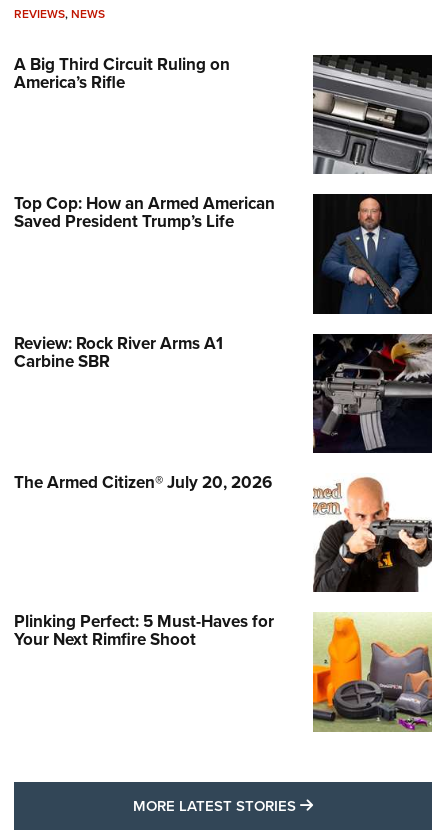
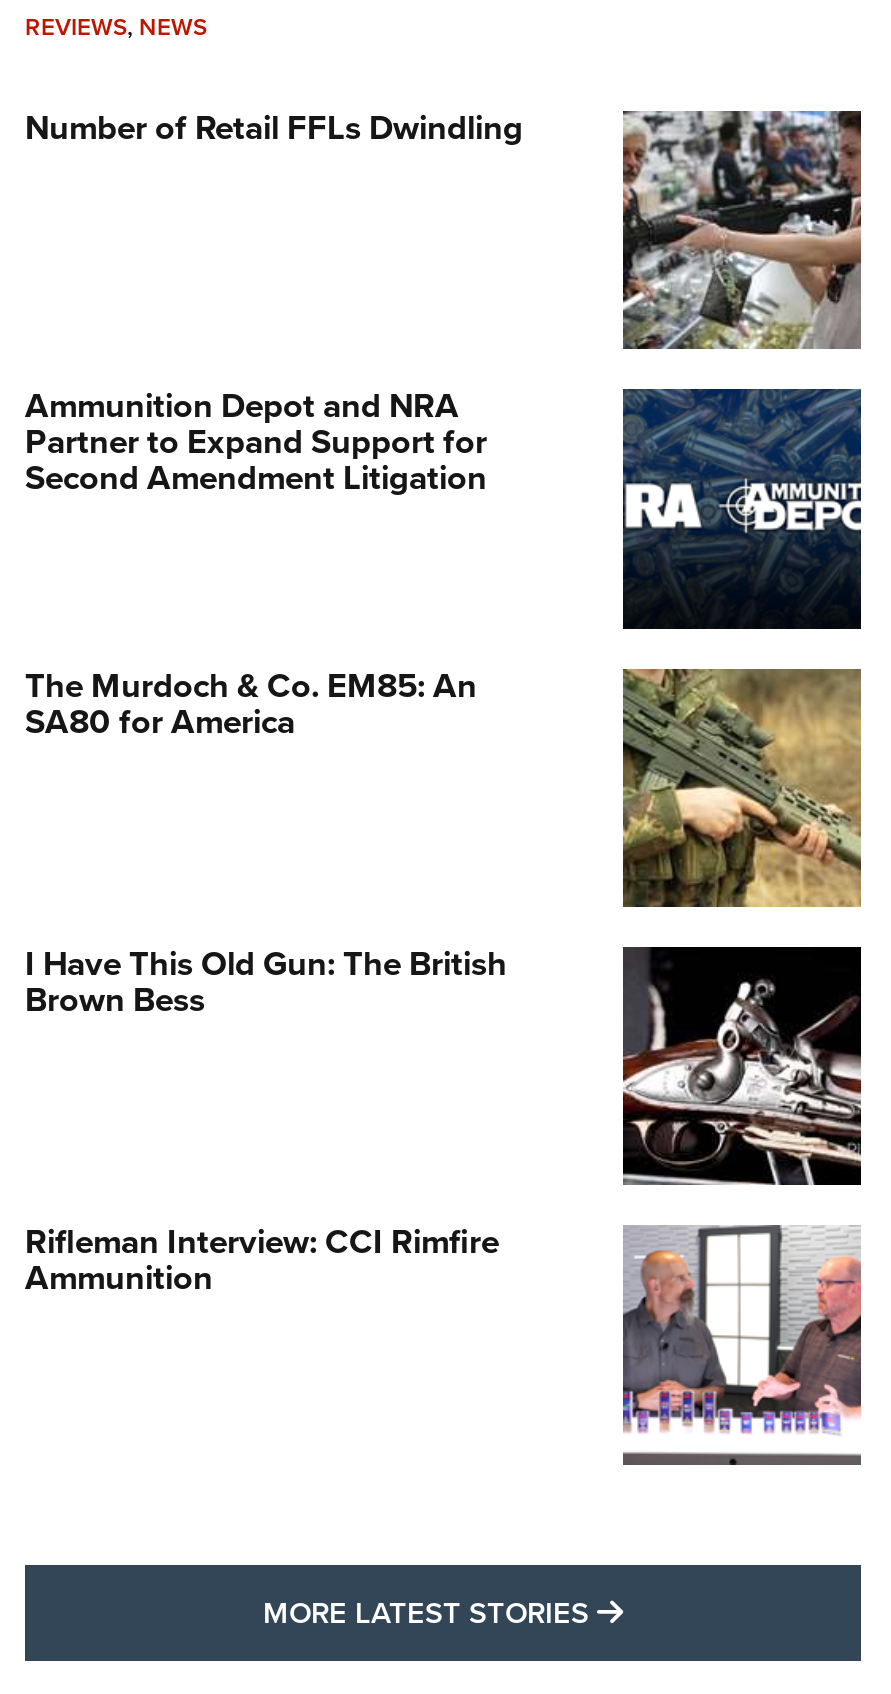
- A Big Third Circuit Ruling on
- America’s Rifle
+ Number of Retail FFLs Dwindling

- [image]
+ [image]

- Top Cop: How an Armed American
- Saved President Trump’s Life
+ Ammunition Depot and NRA
+ Partner to Expand Support for
+ Second Amendment Litigation

- [image]
+ [image]

- Review: Rock River Arms A1
- Carbine SBR
+ The Murdoch & Co. EM85: An
+ SA80 for America

- [image]
+ [image]

- The Armed Citizen® July 20, 2026
+ I Have This Old Gun: The British
+ Brown Bess

- [image]
+ [image]

- Plinking Perfect: 5 Must-Haves for
- Your Next Rimfire Shoot
+ Rifleman Interview: CCI Rimfire
+ Ammunition

- [image]
+ [image]
